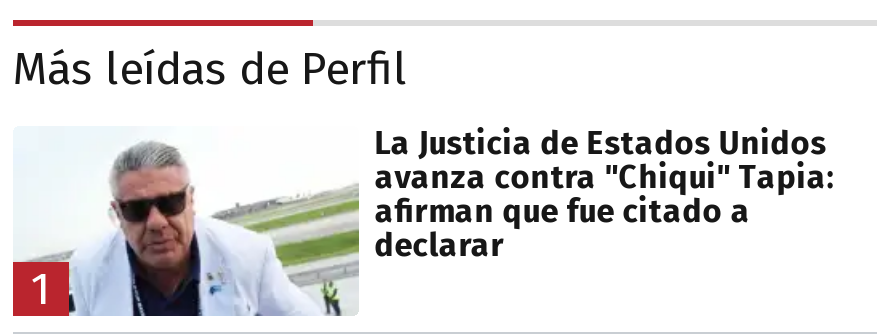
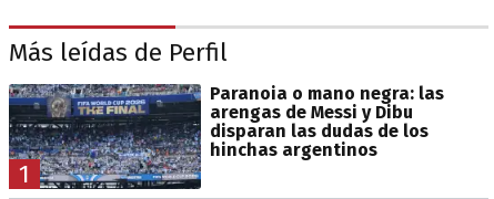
- [image]
- La Justicia de Estados Unidos
- avanza contra "Chiqui" Tapia:
- afirman que fue citado a
- declarar
+ [image]
+ Paranoia o mano negra: las
+ arengas de Messi y Dibu
+ disparan las dudas de los
+ hinchas argentinos
